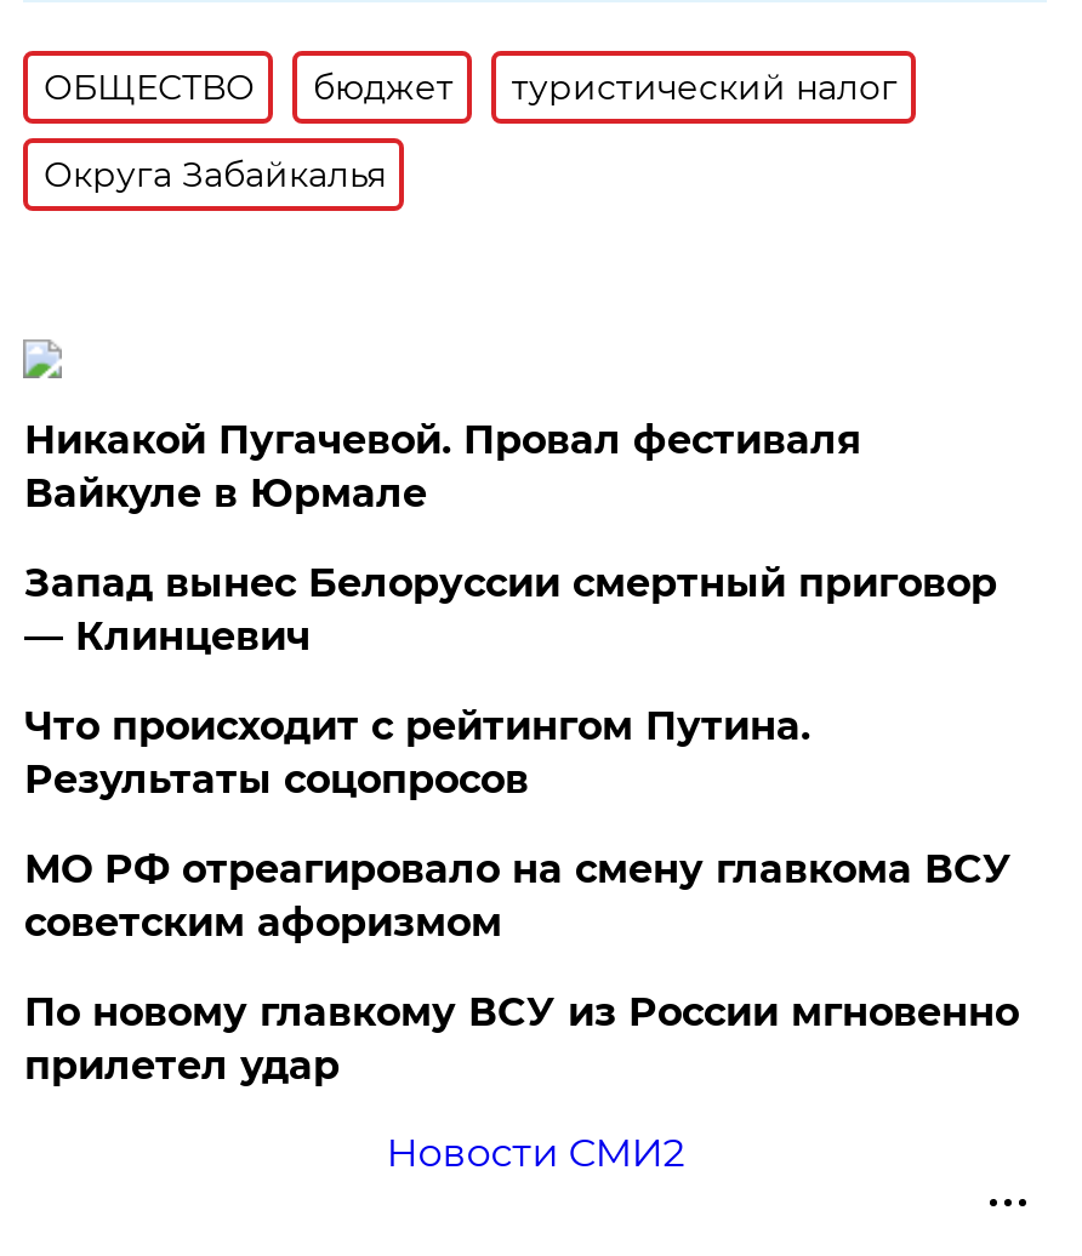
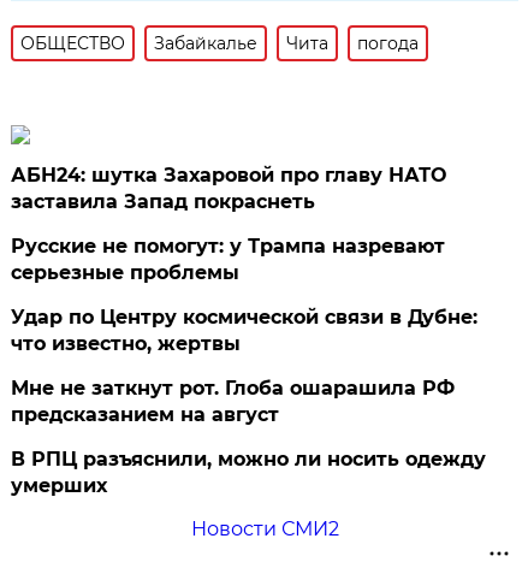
- бюджет
- туристический налог
- Округа Забайкалья
+ Забайкалье
+ Чита
+ погода

- Никакой Пугачевой. Провал фестиваля
- Вайкуле в Юрмале
- Запад вынес Белоруссии смертный приговор
- — Клинцевич
- Что происходит с рейтингом Путина.
- Результаты соцопросов
- МО РФ отреагировало на смену главкома ВСУ
- советским афоризмом
- По новому главкому ВСУ из России мгновенно
- прилетел удар
+ АБН24: шутка Захаровой про главу НАТО
+ заставила Запад покраснеть
+ Русские не помогут: у Трампа назревают
+ серьезные проблемы
+ Удар по Центру космической связи в Дубне:
+ что известно, жертвы
+ Мне не заткнут рот. Глоба ошарашила РФ
+ предсказанием на август
+ В РПЦ разъяснили, можно ли носить одежду
+ умерших
